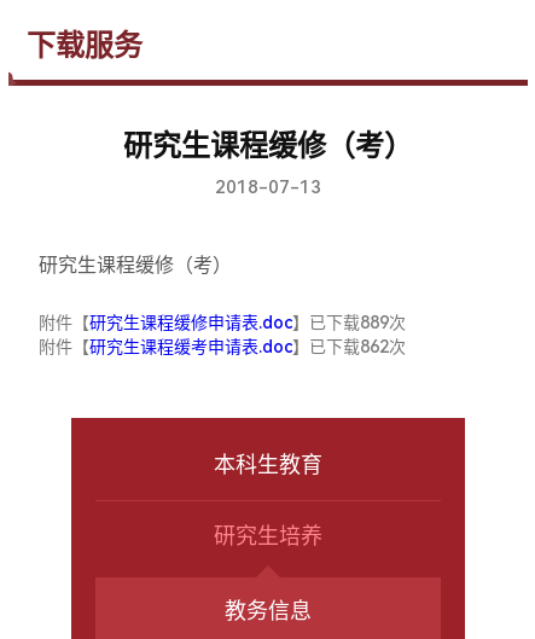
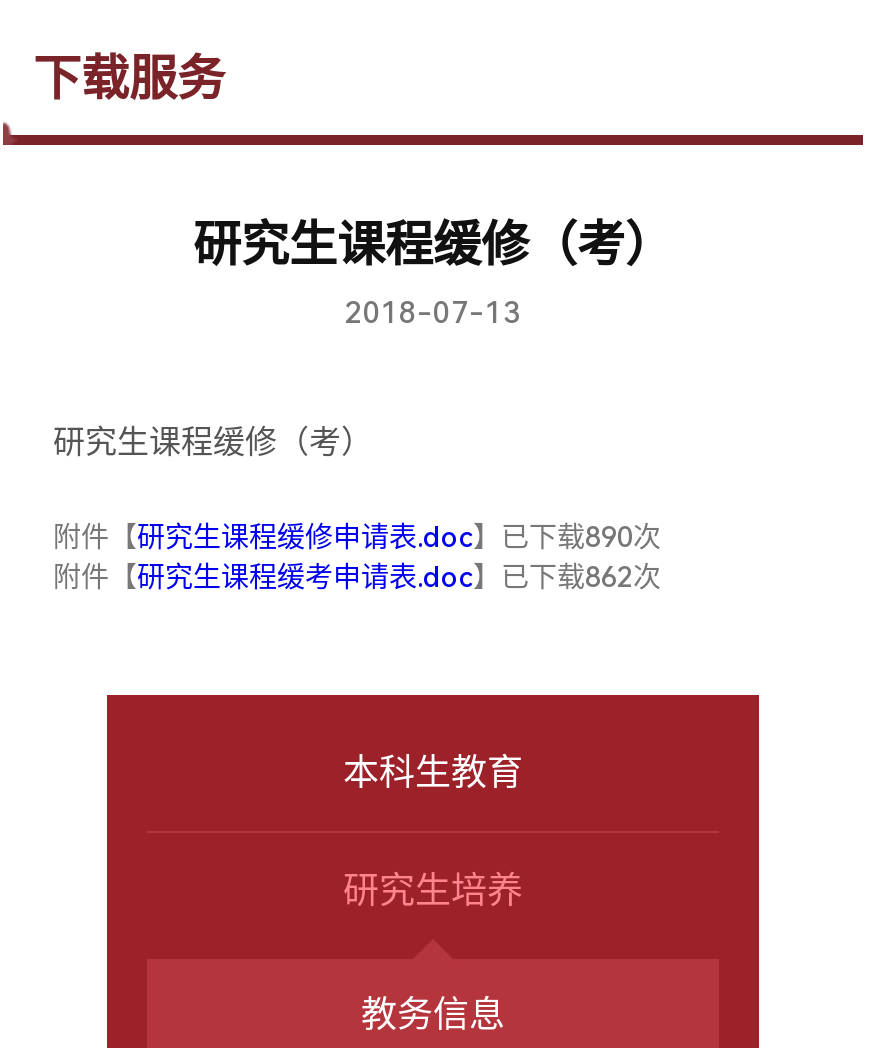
- 附件【研究生课程缓修申请表.doc】已下载889次
+ 附件【研究生课程缓修申请表.doc】已下载890次
